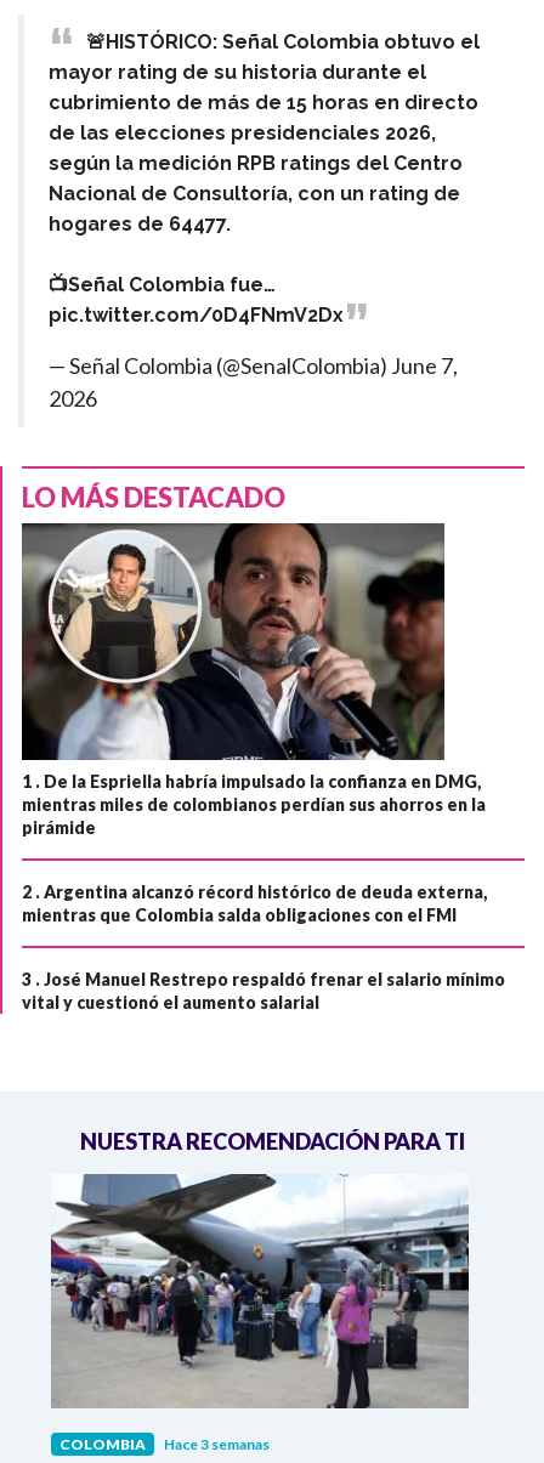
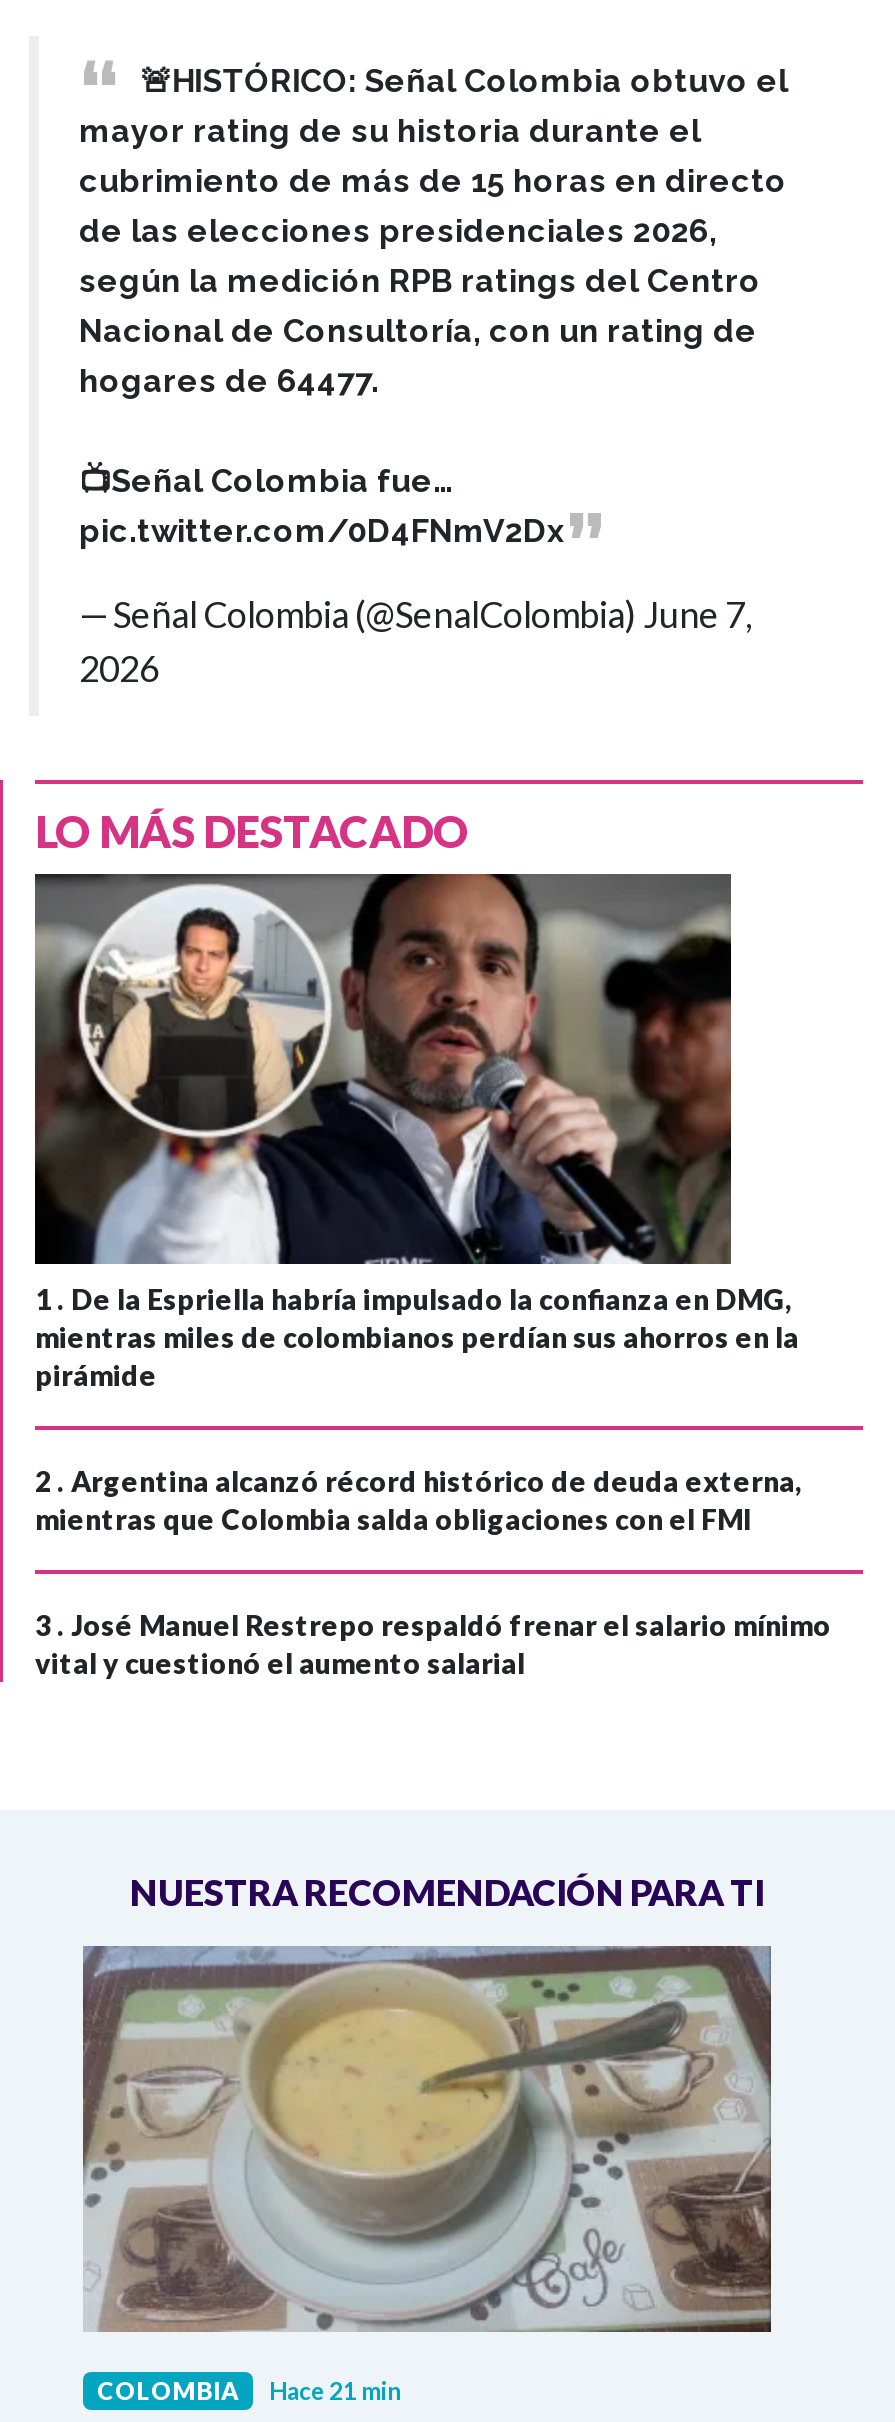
- [image]
- COLOMBIA Hace 3 semanas
+ [image]
+ COLOMBIA Hace 21 min
